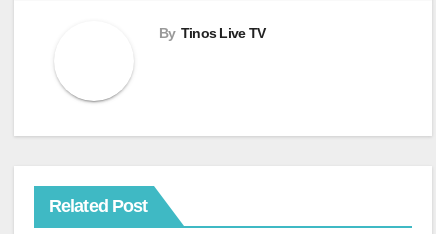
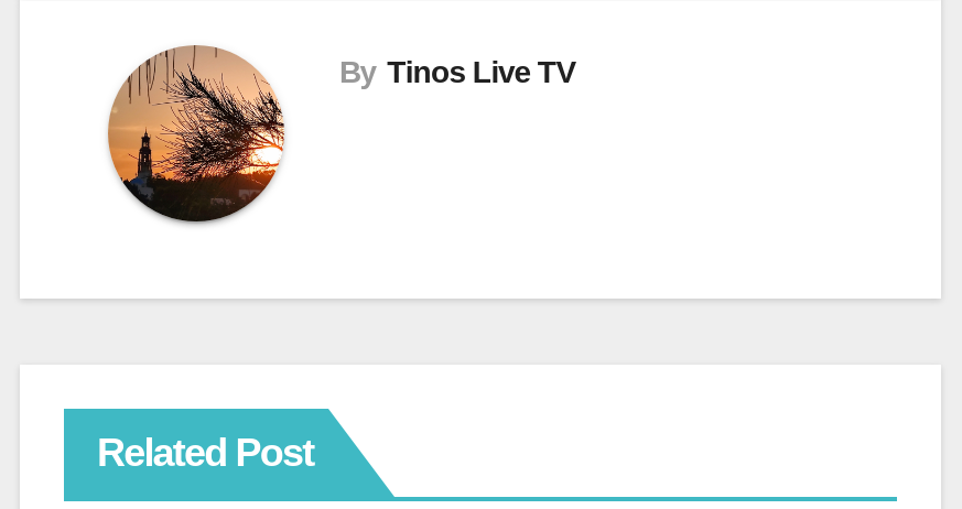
+ [image]
